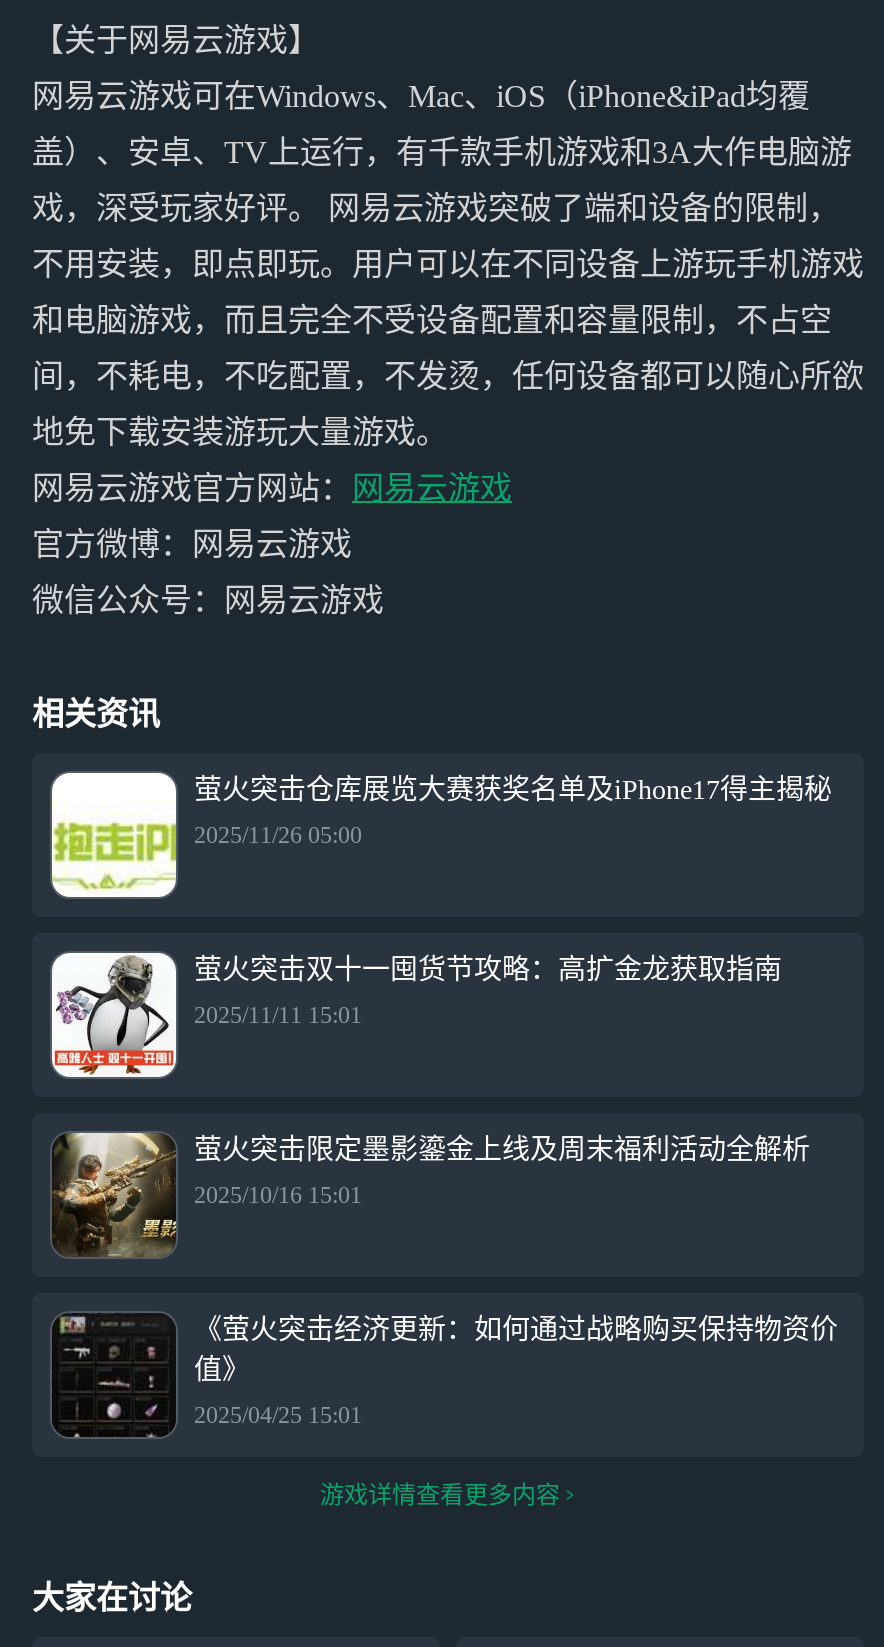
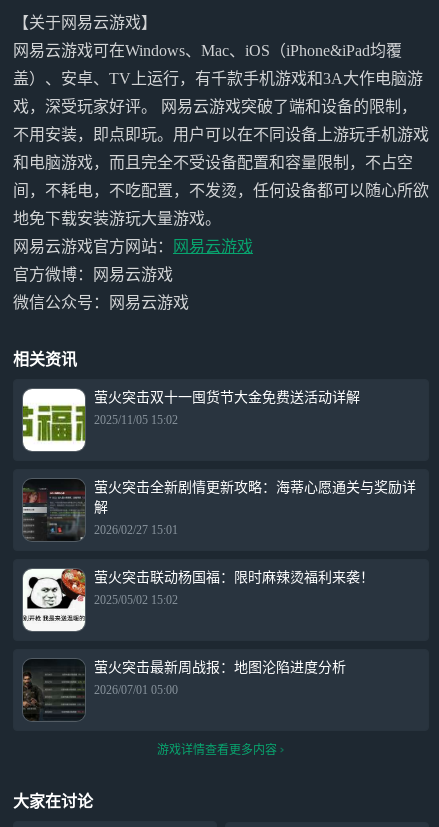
- [image]
- 萤火突击仓库展览大赛获奖名单及iPhone17得主揭秘
+ [image]
+ 萤火突击双十一囤货节大金免费送活动详解

- 2025/11/26 05:00
+ 2025/11/05 15:02

- [image]
- 萤火突击双十一囤货节攻略：高扩金龙获取指南
+ [image]
+ 萤火突击全新剧情更新攻略：海蒂心愿通关与奖励详
+ 解

- 2025/11/11 15:01
+ 2026/02/27 15:01

- [image]
- 萤火突击限定墨影鎏金上线及周末福利活动全解析
+ [image]
+ 萤火突击联动杨国福：限时麻辣烫福利来袭！

- 2025/10/16 15:01
+ 2025/05/02 15:02

- [image]
- 《萤火突击经济更新：如何通过战略购买保持物资价
- 值》
+ [image]
+ 萤火突击最新周战报：地图沦陷进度分析

- 2025/04/25 15:01
+ 2026/07/01 05:00
